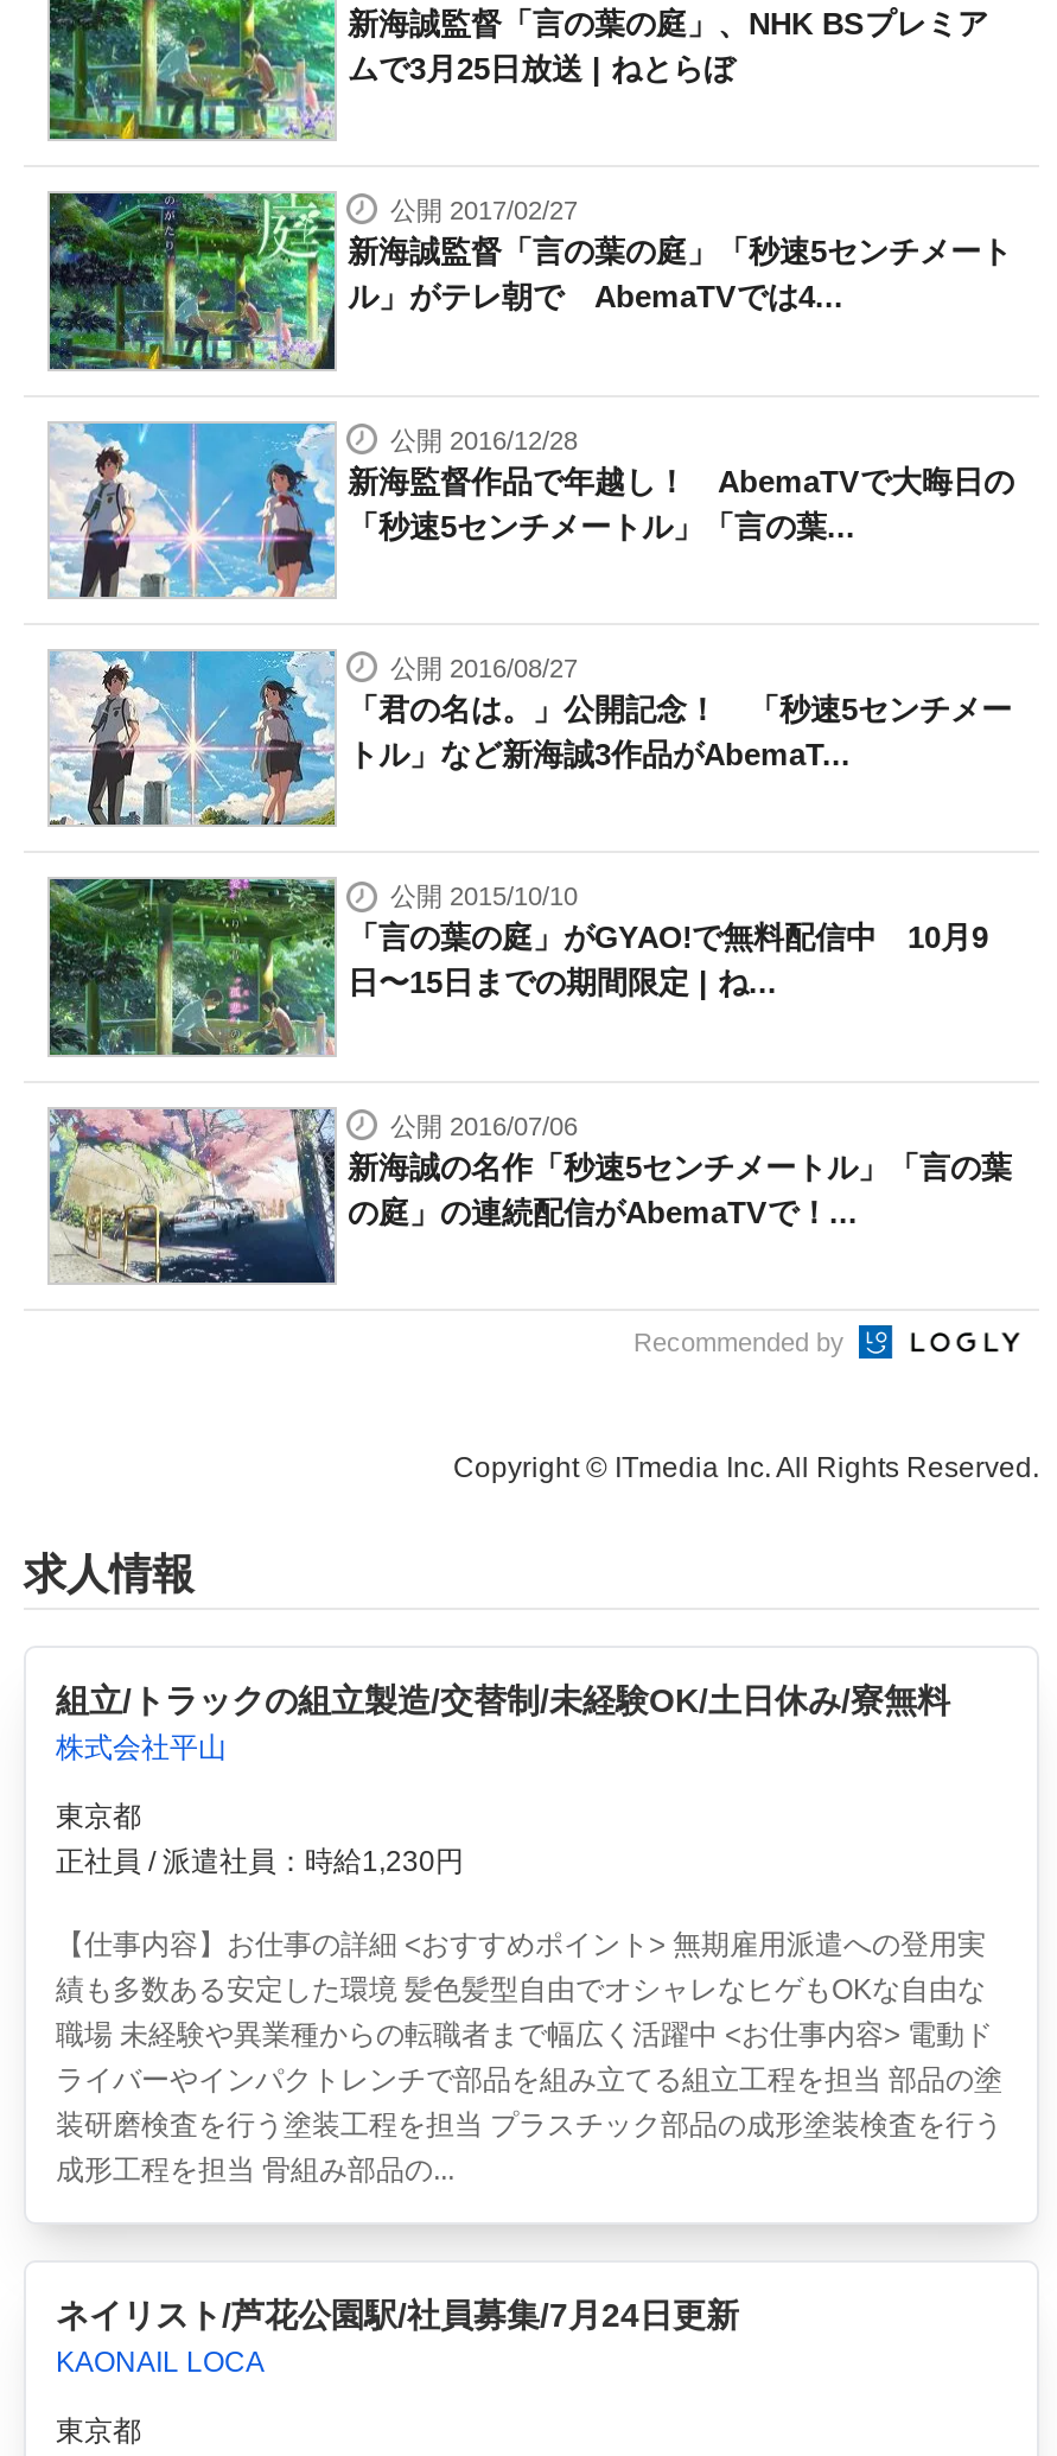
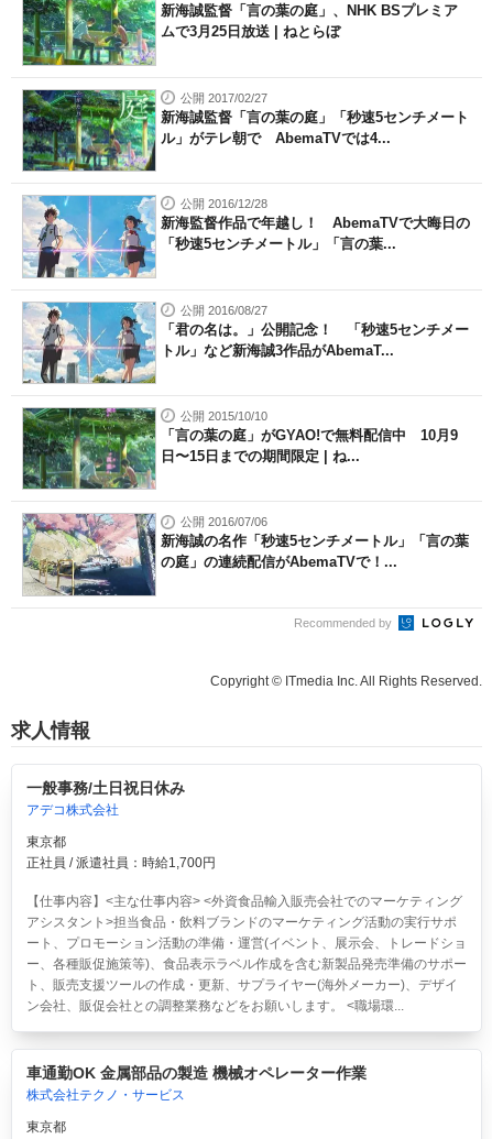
- 組立/トラックの組立製造/交替制/未経験OK/土日休み/寮無料
- 株式会社平山
+ 一般事務/土日祝日休み
+ アデコ株式会社

- 正社員 / 派遣社員：時給1,230円
+ 正社員 / 派遣社員：時給1,700円

- 【仕事内容】お仕事の詳細 <おすすめポイント> 無期雇用派遣への登用実
- 績も多数ある安定した環境 髪色髪型自由でオシャレなヒゲもOKな自由な
- 職場 未経験や異業種からの転職者まで幅広く活躍中 <お仕事内容> 電動ド
- ライバーやインパクトレンチで部品を組み立てる組立工程を担当 部品の塗
- 装研磨検査を行う塗装工程を担当 プラスチック部品の成形塗装検査を行う
- 成形工程を担当 骨組み部品の...
+ 【仕事内容】<主な仕事内容> <外資食品輸入販売会社でのマーケティング
+ アシスタント>担当食品・飲料ブランドのマーケティング活動の実行サポ
+ ート、プロモーション活動の準備・運営(イベント、展示会、トレードショ
+ ー、各種販促施策等)、食品表示ラベル作成を含む新製品発売準備のサポー
+ ト、販売支援ツールの作成・更新、サプライヤー(海外メーカー)、デザイ
+ ン会社、販促会社との調整業務などをお願いします。 <職場環...

- ネイリスト/芦花公園駅/社員募集/7月24日更新
- KAONAIL LOCA
+ 車通勤OK 金属部品の製造 機械オペレーター作業
+ 株式会社テクノ・サービス
